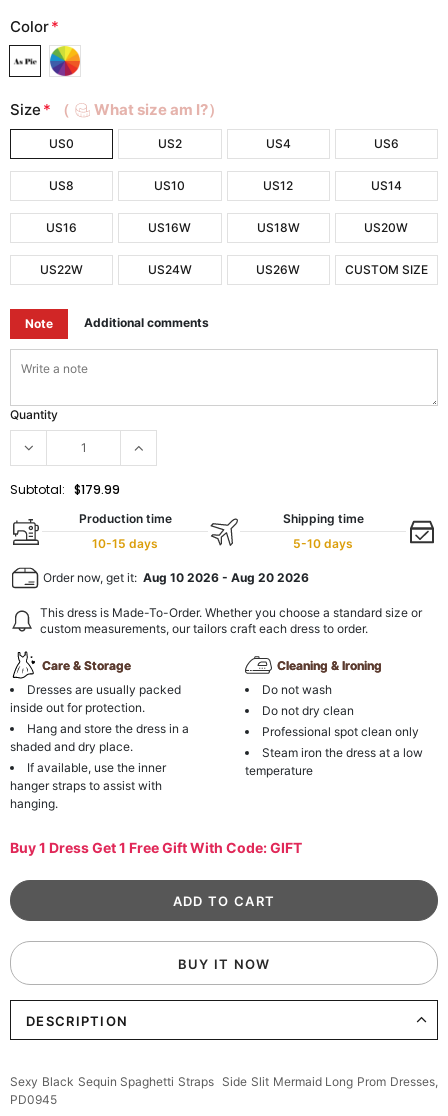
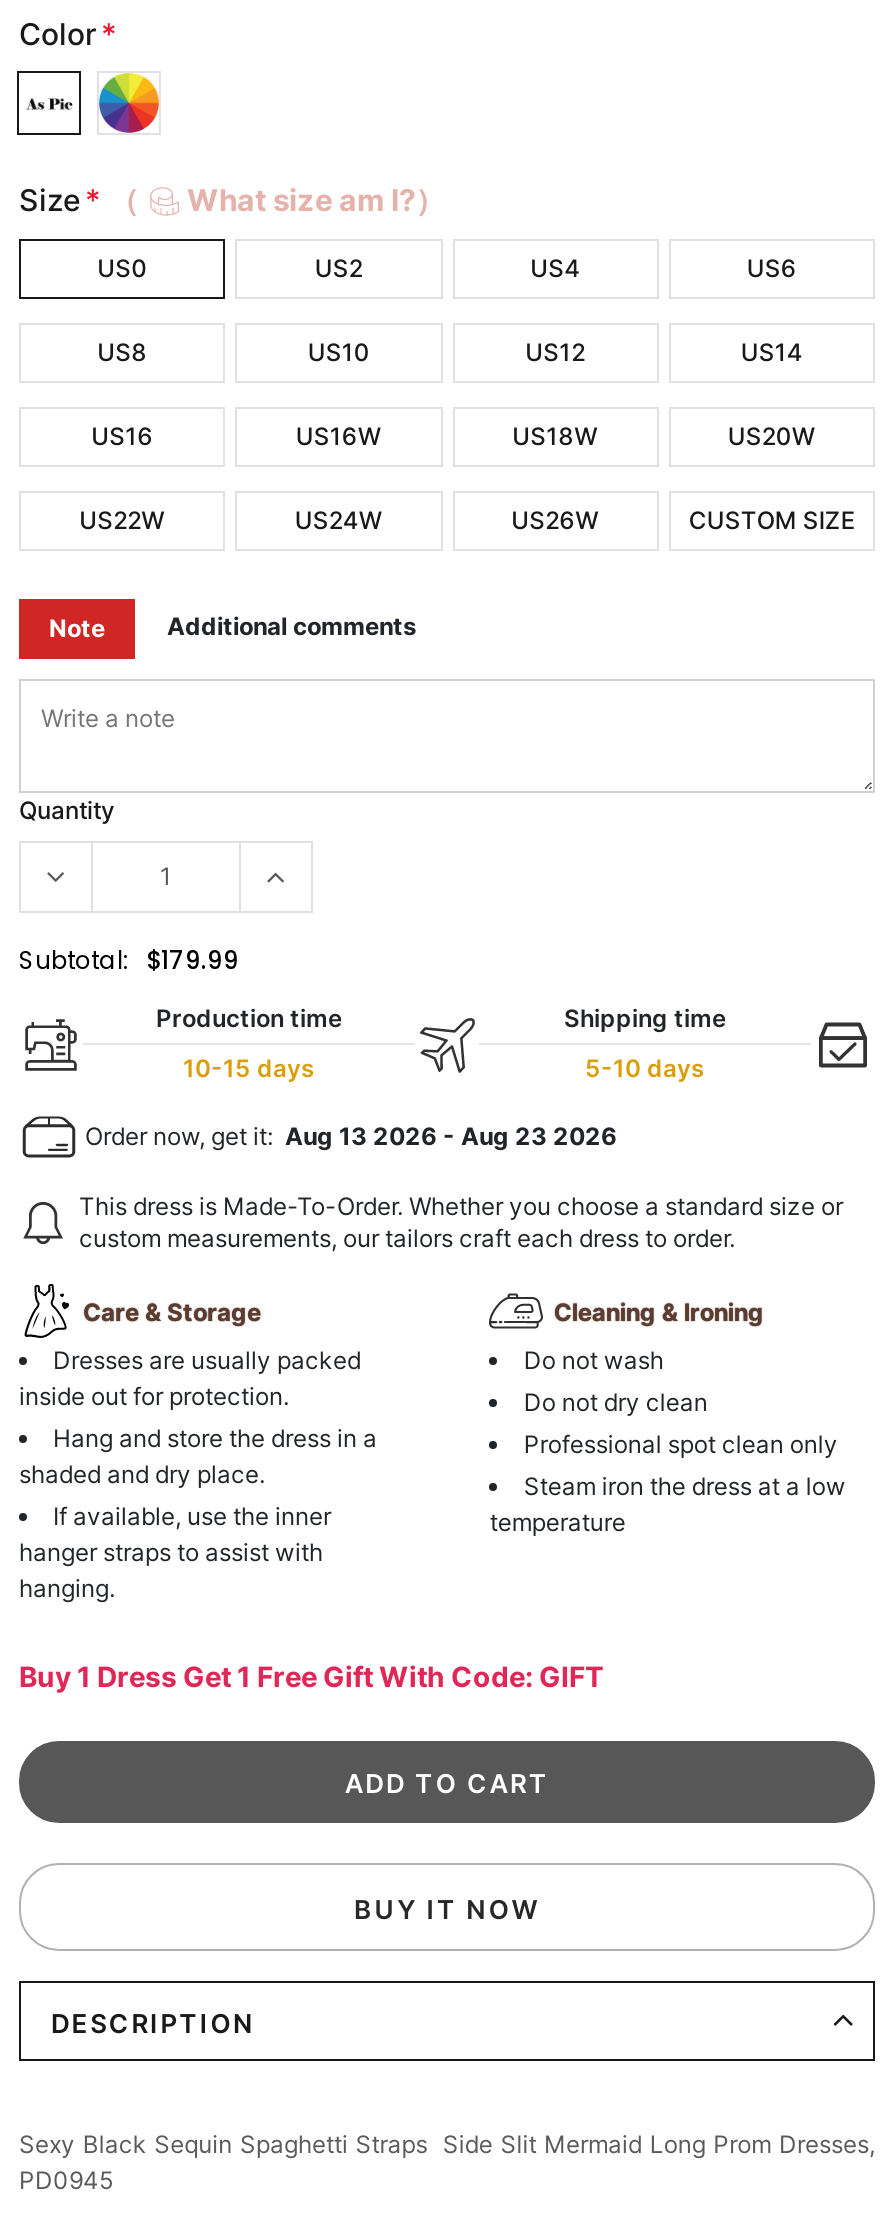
- Order now, get it: Aug 10 2026 - Aug 20 2026
+ Order now, get it: Aug 13 2026 - Aug 23 2026
